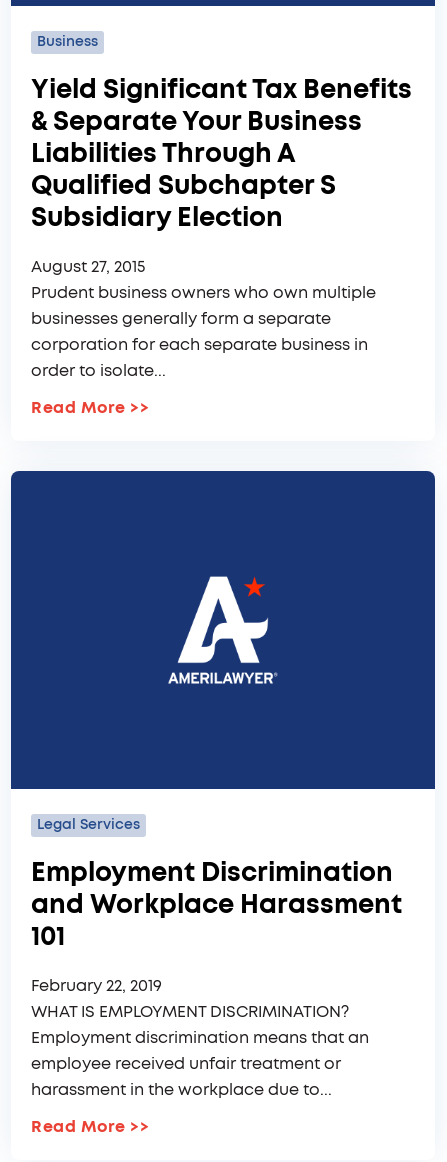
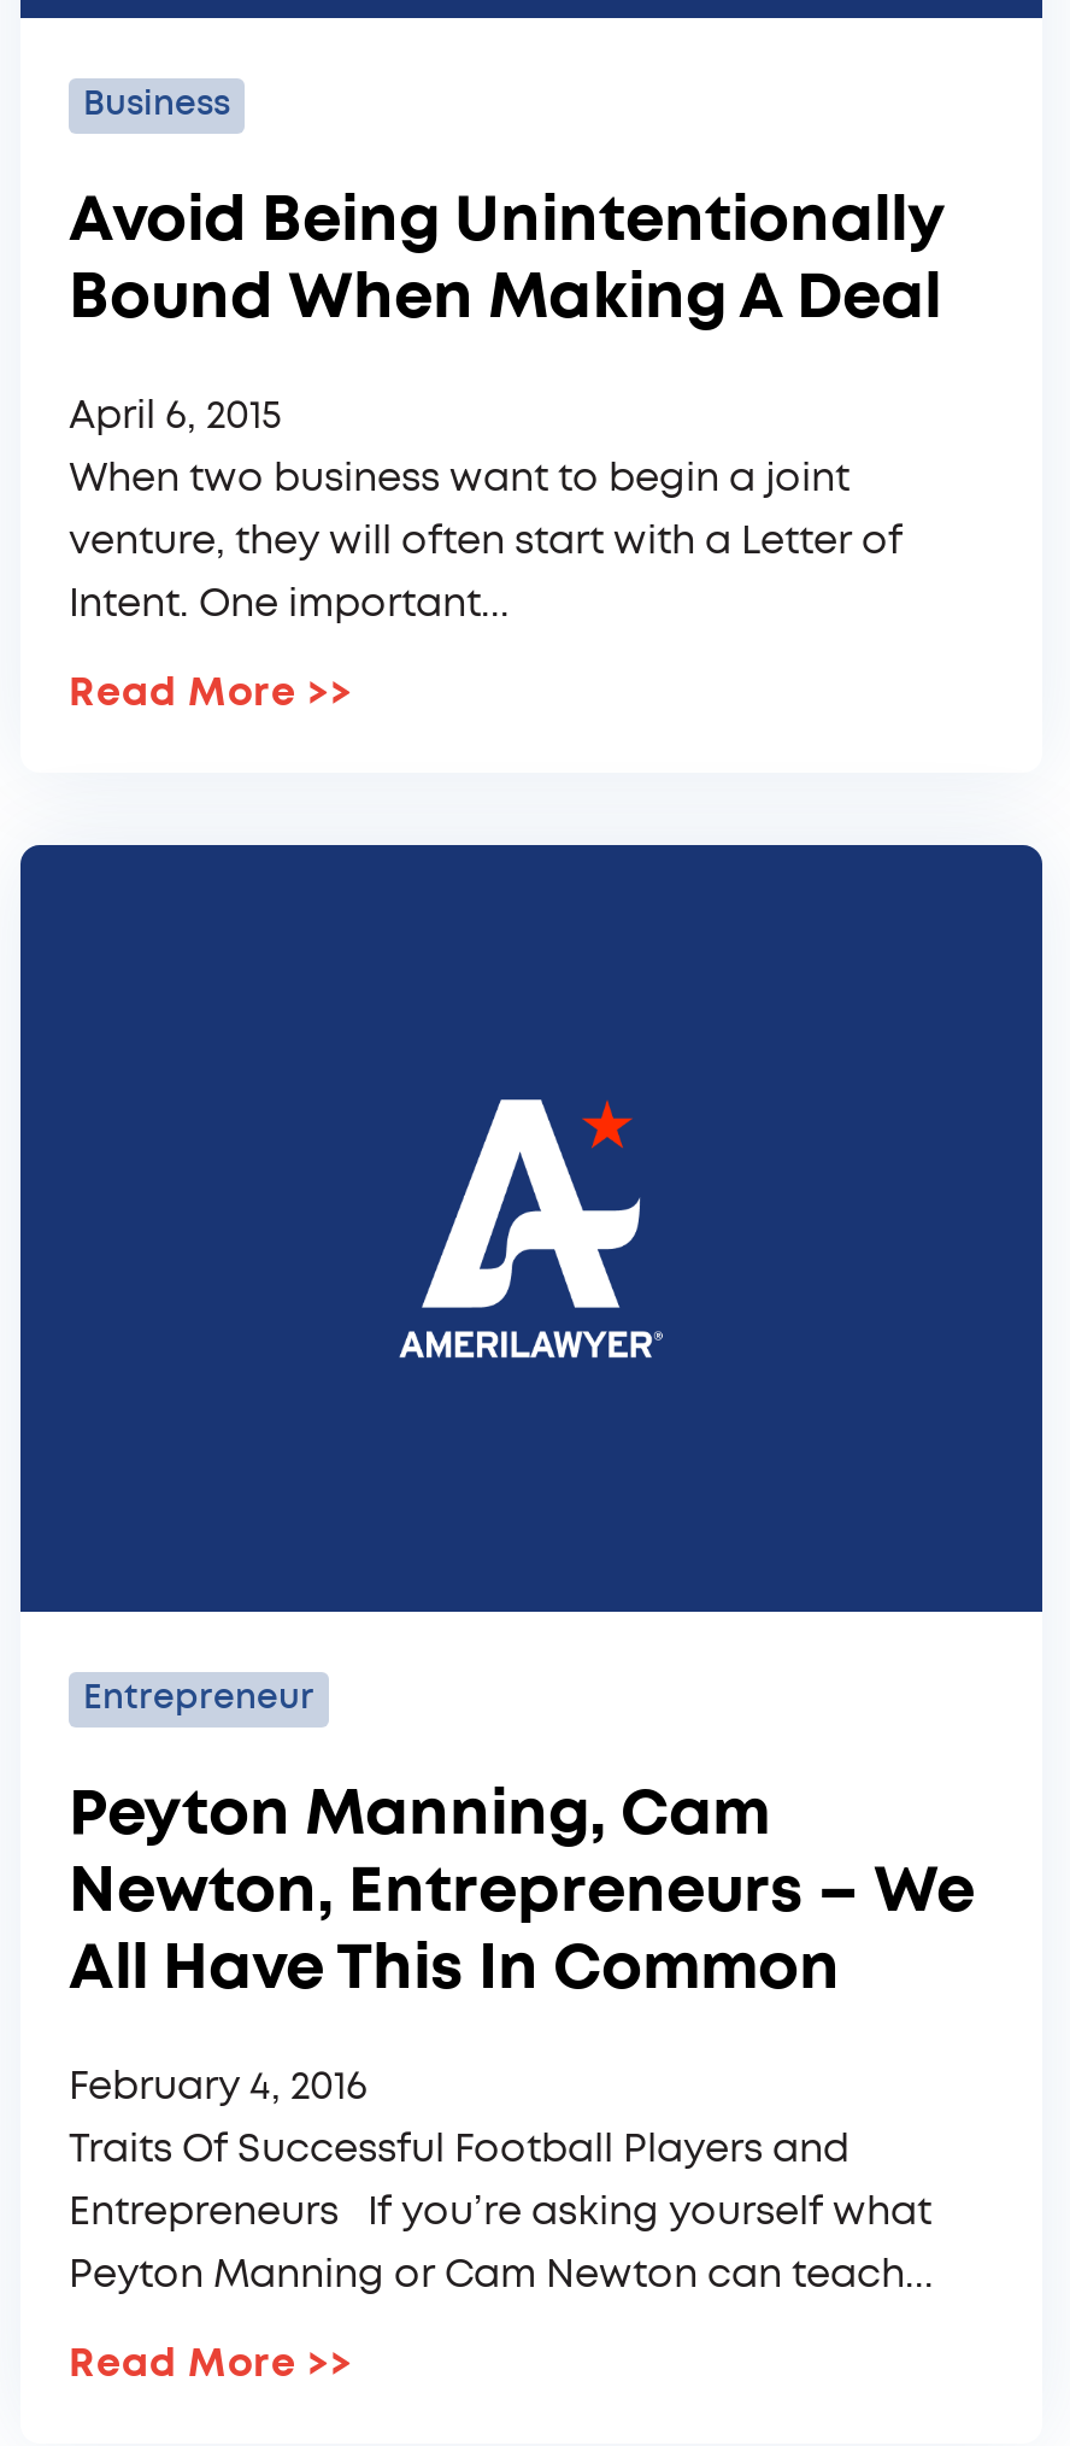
- Yield Significant Tax Benefits
- & Separate Your Business
- Liabilities Through A
- Qualified Subchapter S
- Subsidiary Election
- August 27, 2015
- Prudent business owners who own multiple
- businesses generally form a separate
- corporation for each separate business in
- order to isolate...
+ Avoid Being Unintentionally
+ Bound When Making A Deal
+ April 6, 2015
+ When two business want to begin a joint
+ venture, they will often start with a Letter of
+ Intent. One important...

- Legal Services
- Employment Discrimination
- and Workplace Harassment
- 101
- February 22, 2019
- WHAT IS EMPLOYMENT DISCRIMINATION?
- Employment discrimination means that an
- employee received unfair treatment or
- harassment in the workplace due to...
+ Entrepreneur
+ Peyton Manning, Cam
+ Newton, Entrepreneurs – We
+ All Have This In Common
+ February 4, 2016
+ Traits Of Successful Football Players and
+ Entrepreneurs If you’re asking yourself what
+ Peyton Manning or Cam Newton can teach...
